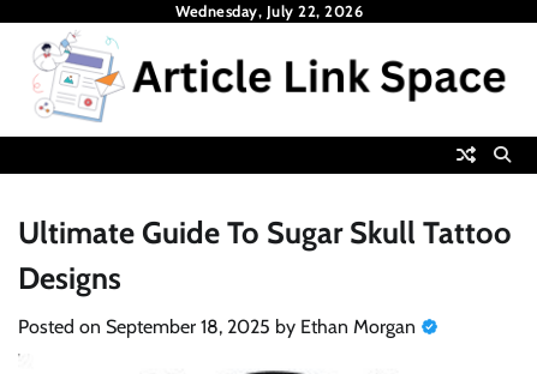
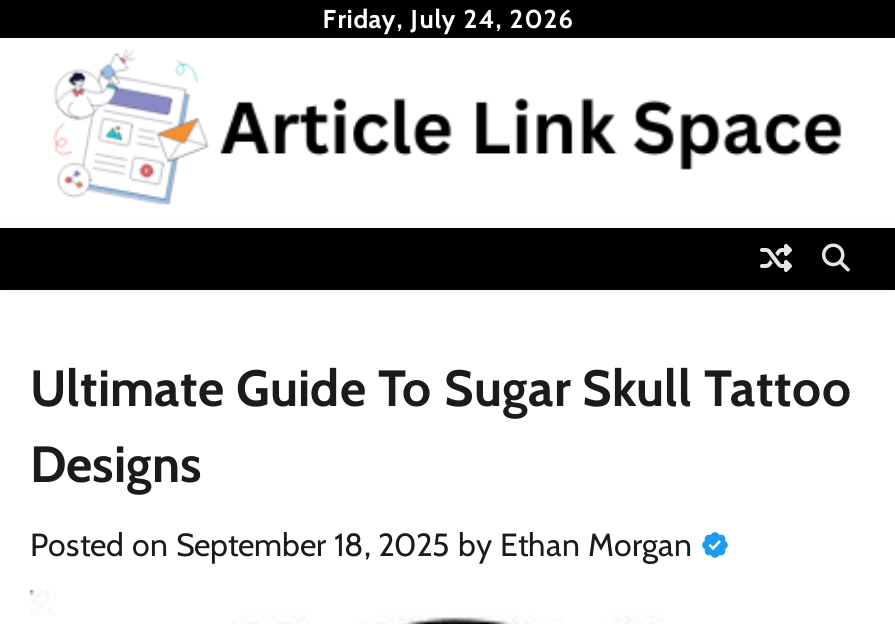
- Wednesday, July 22, 2026
+ Friday, July 24, 2026
